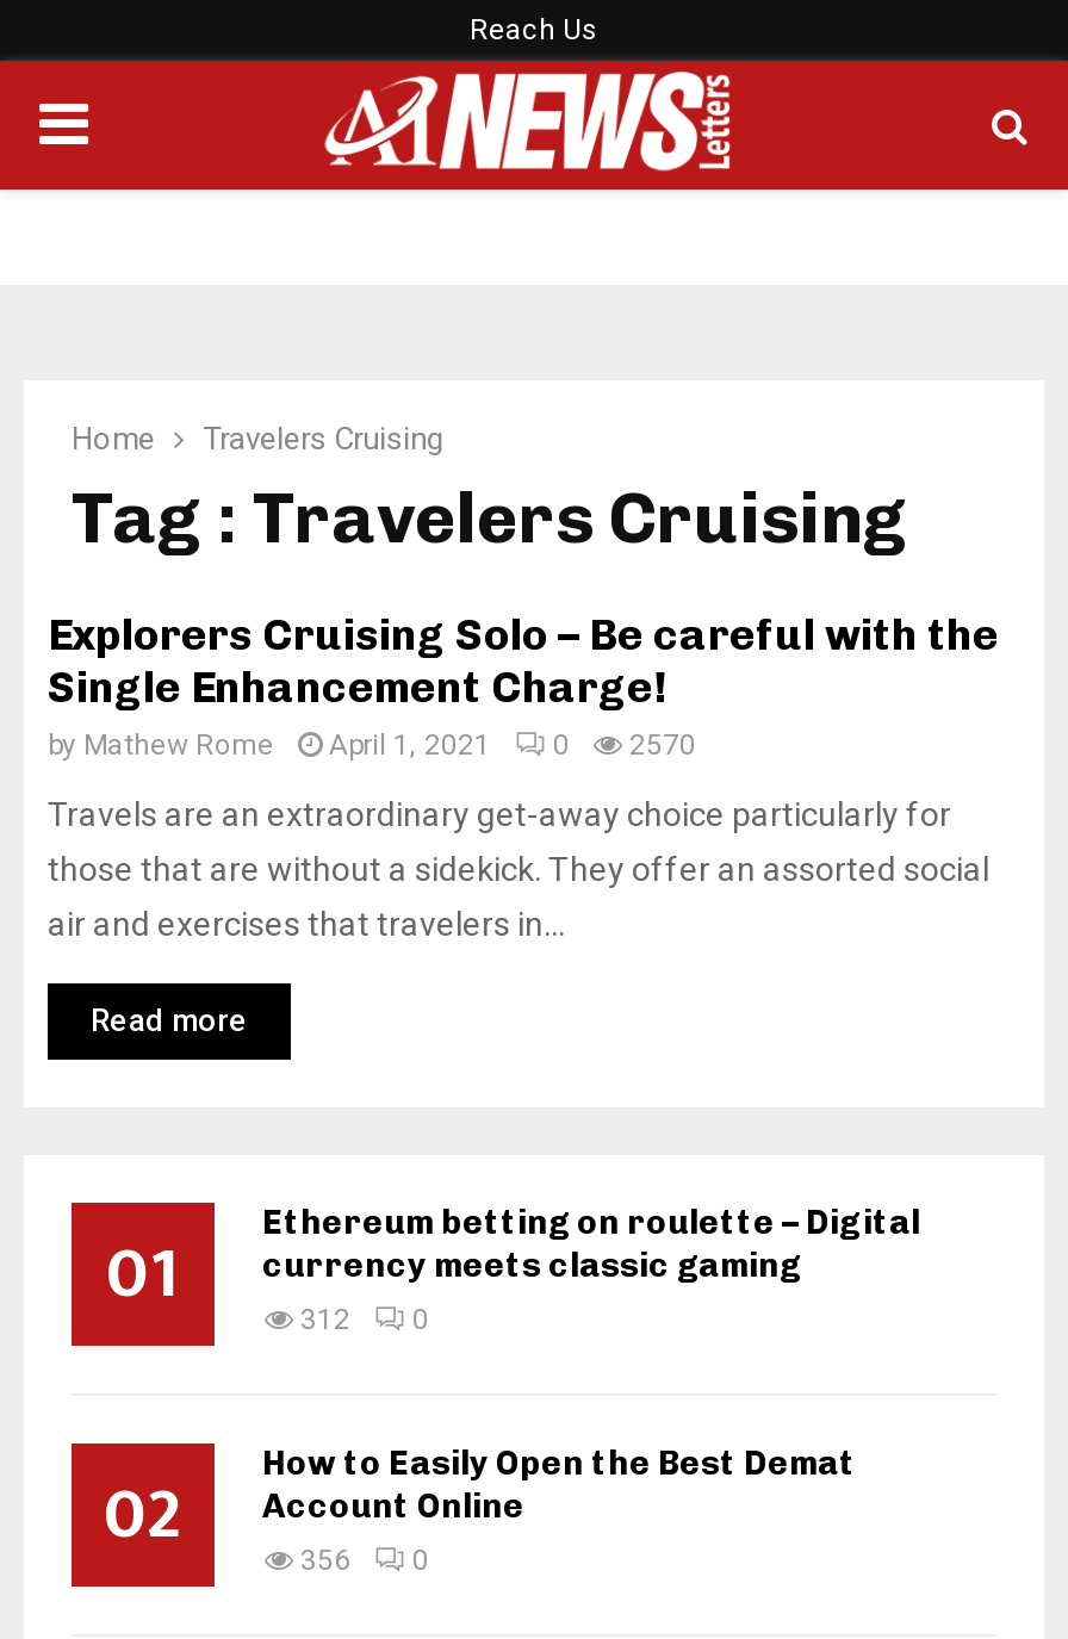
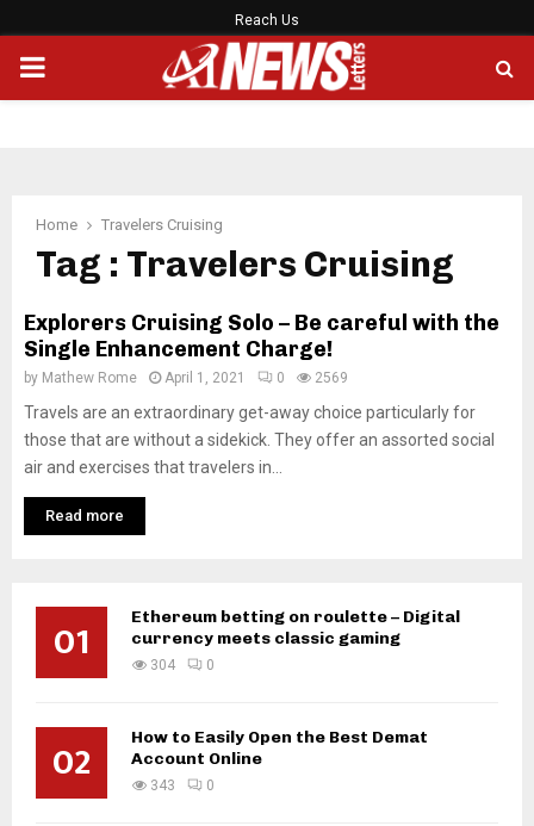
- by Mathew Rome April 1, 2021 0 2570
+ by Mathew Rome April 1, 2021 0 2569

- 312 0
+ 304 0

- 356 0
+ 343 0
